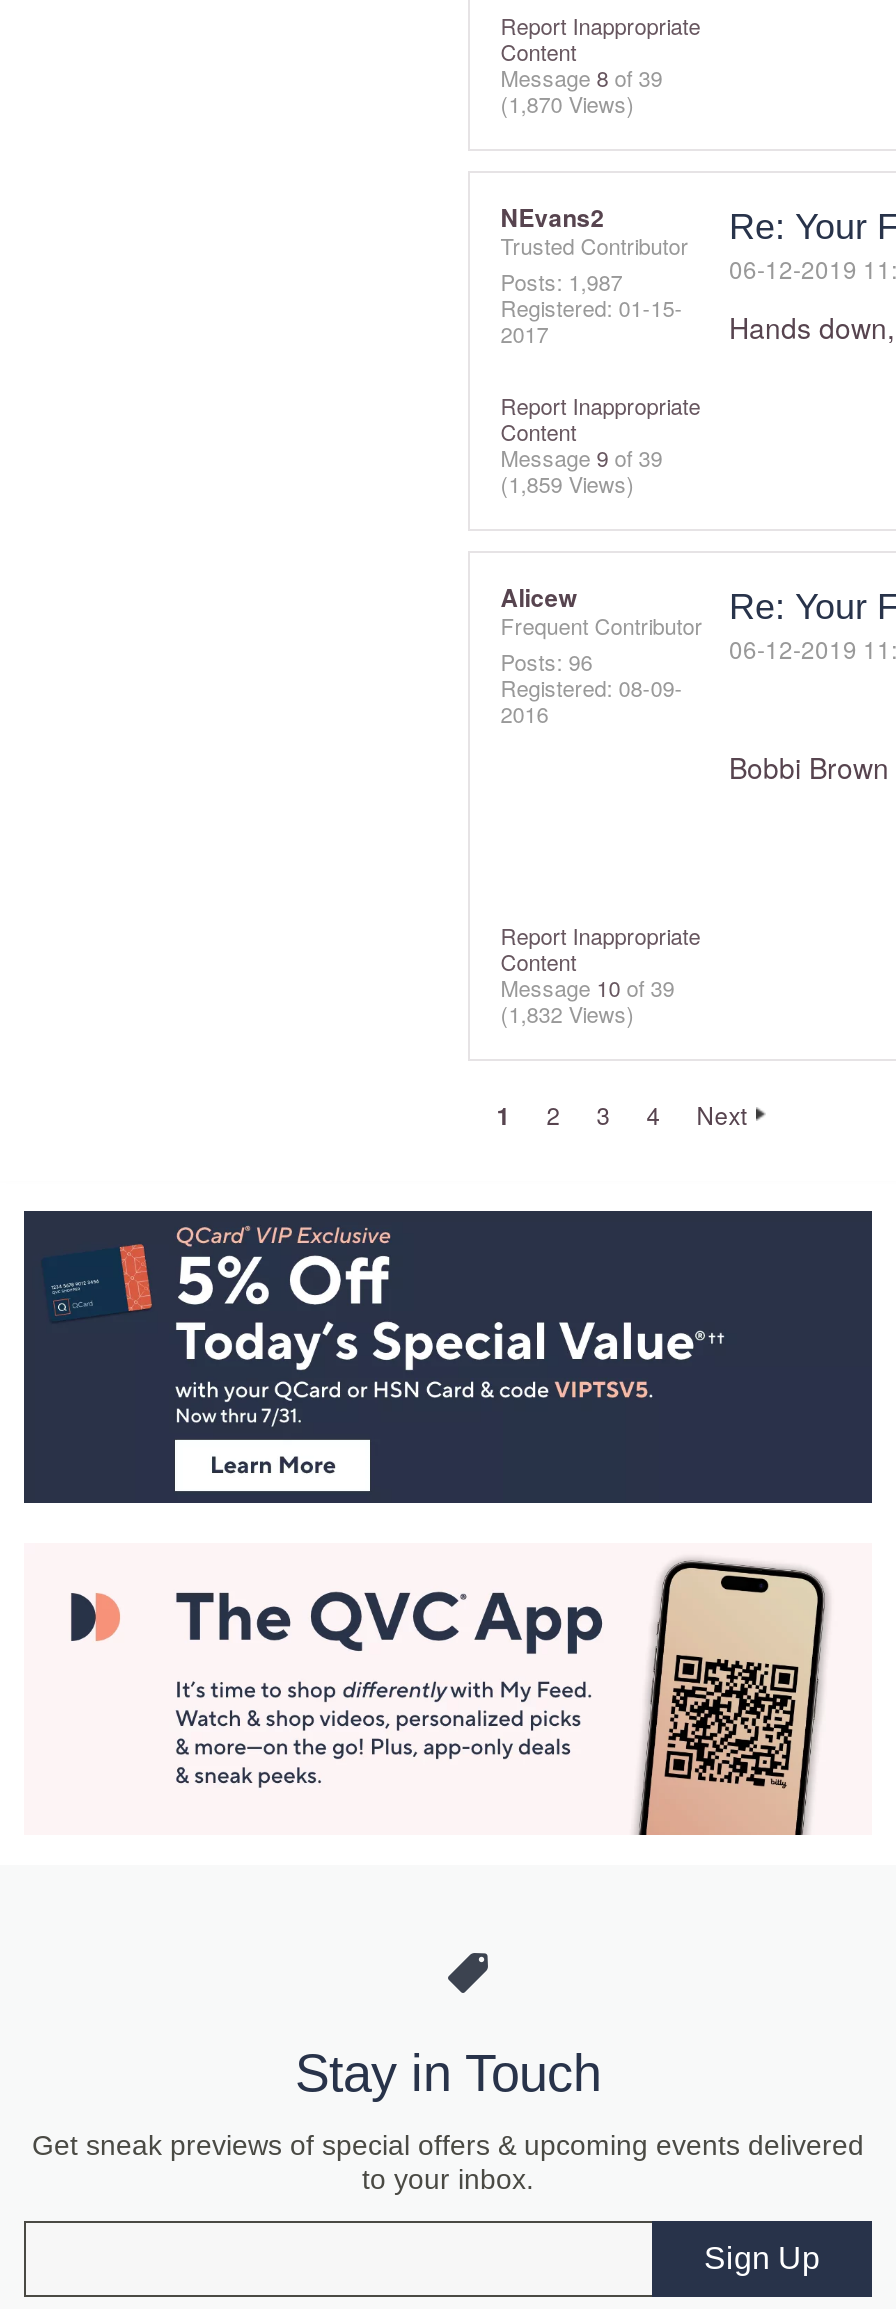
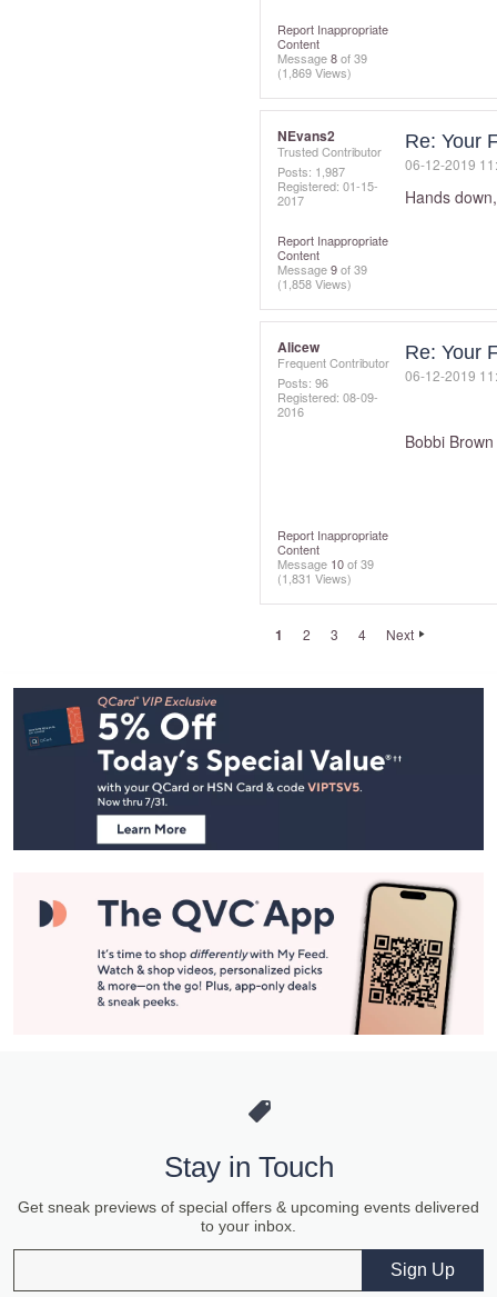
- (1,870 Views)
+ (1,869 Views)

- (1,859 Views)
+ (1,858 Views)

- (1,832 Views)
+ (1,831 Views)
